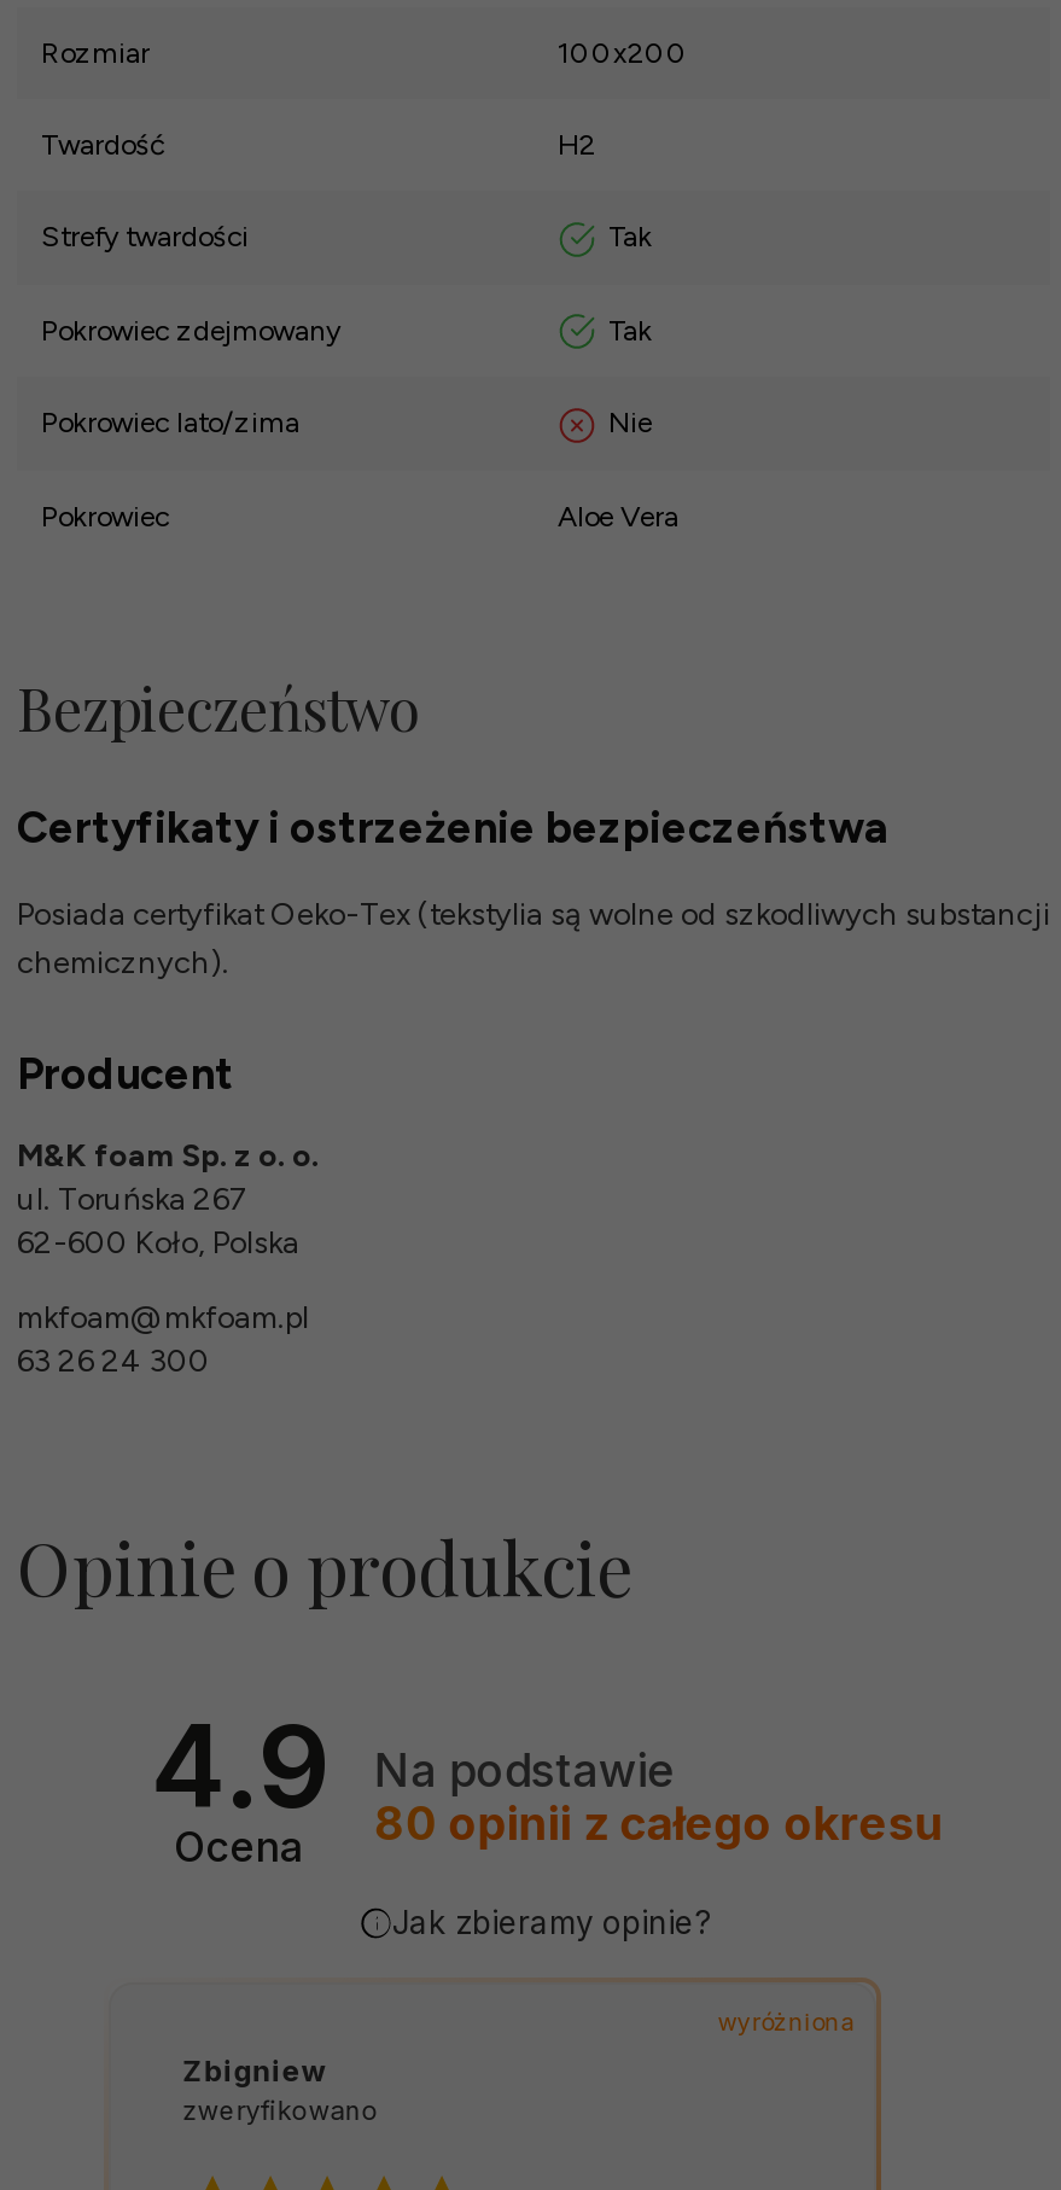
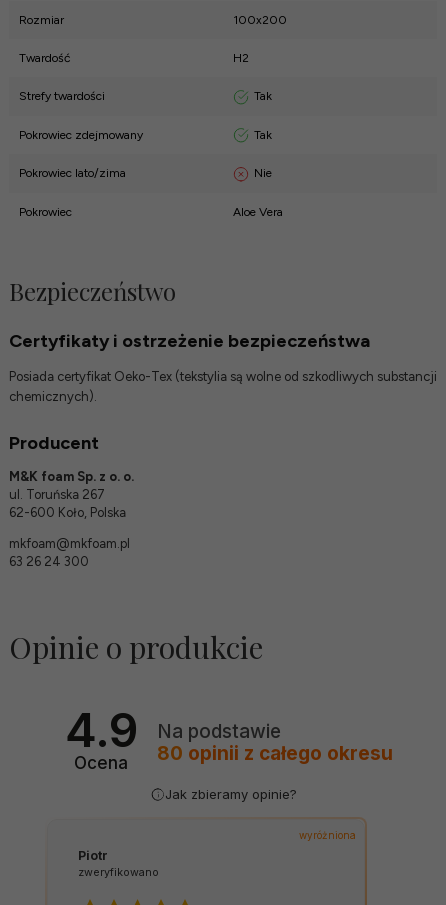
- Zbigniew
+ Piotr
